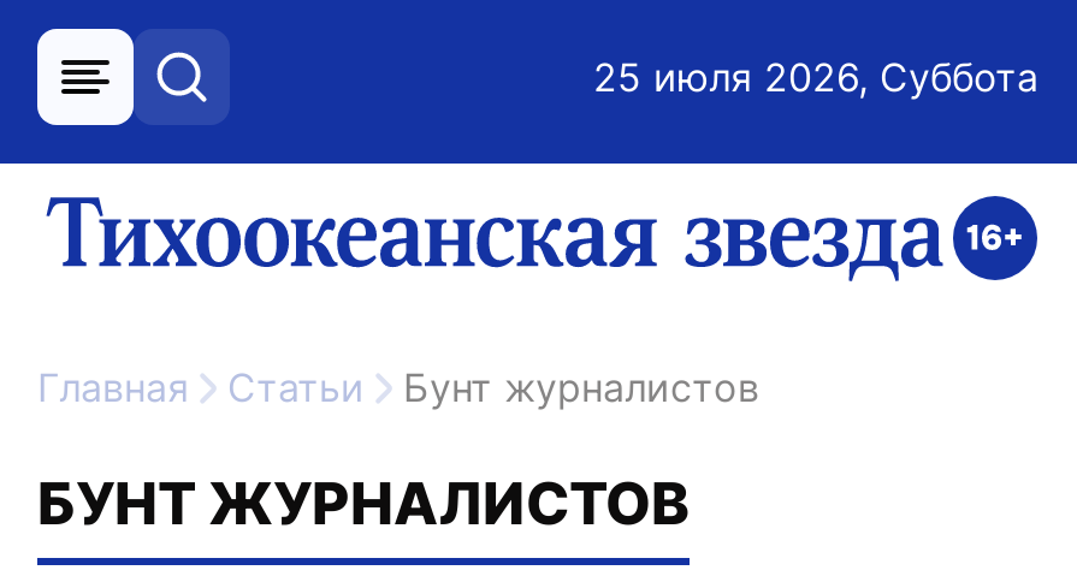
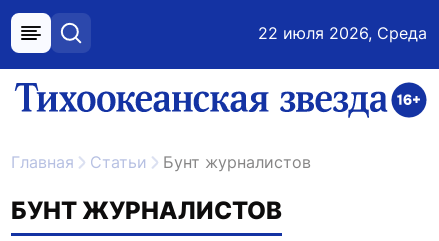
- 25 июля 2026, Суббота
+ 22 июля 2026, Среда
